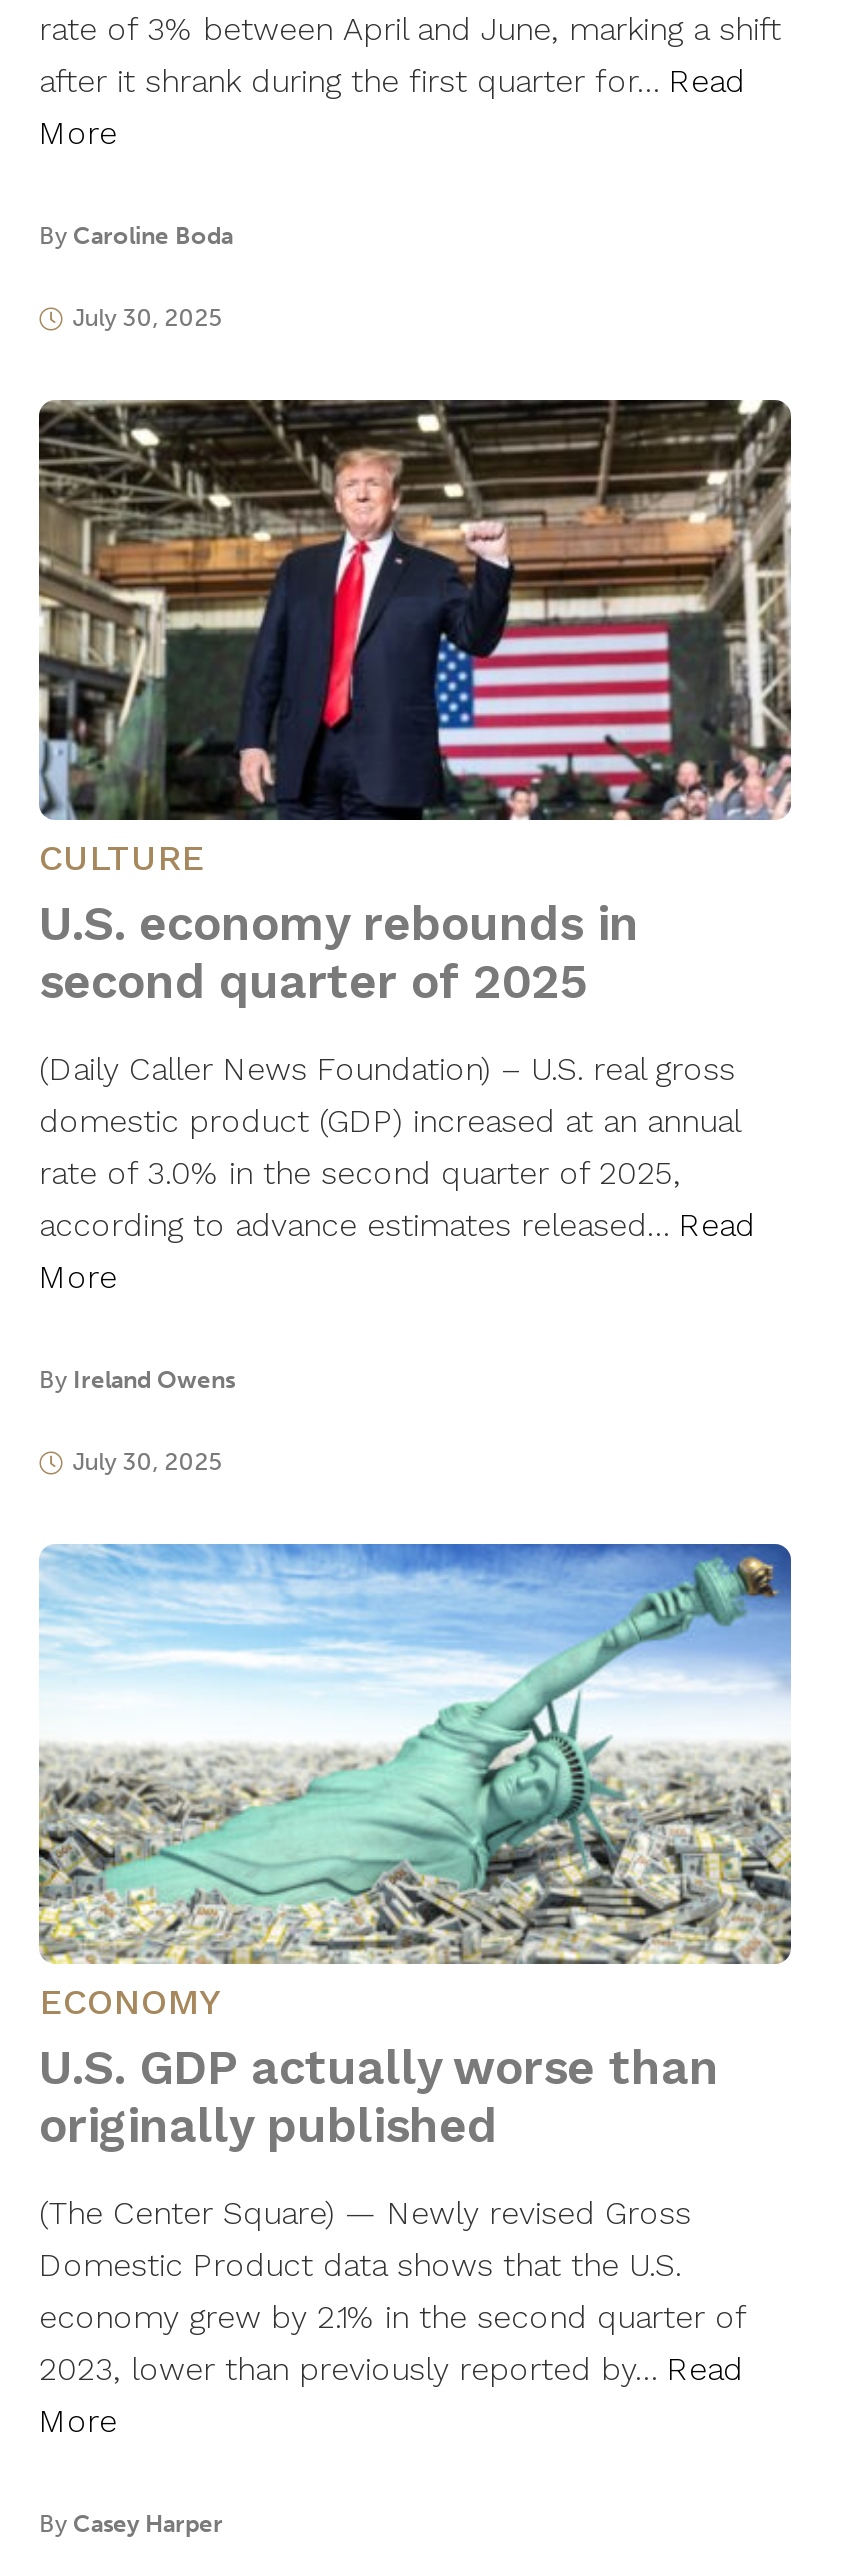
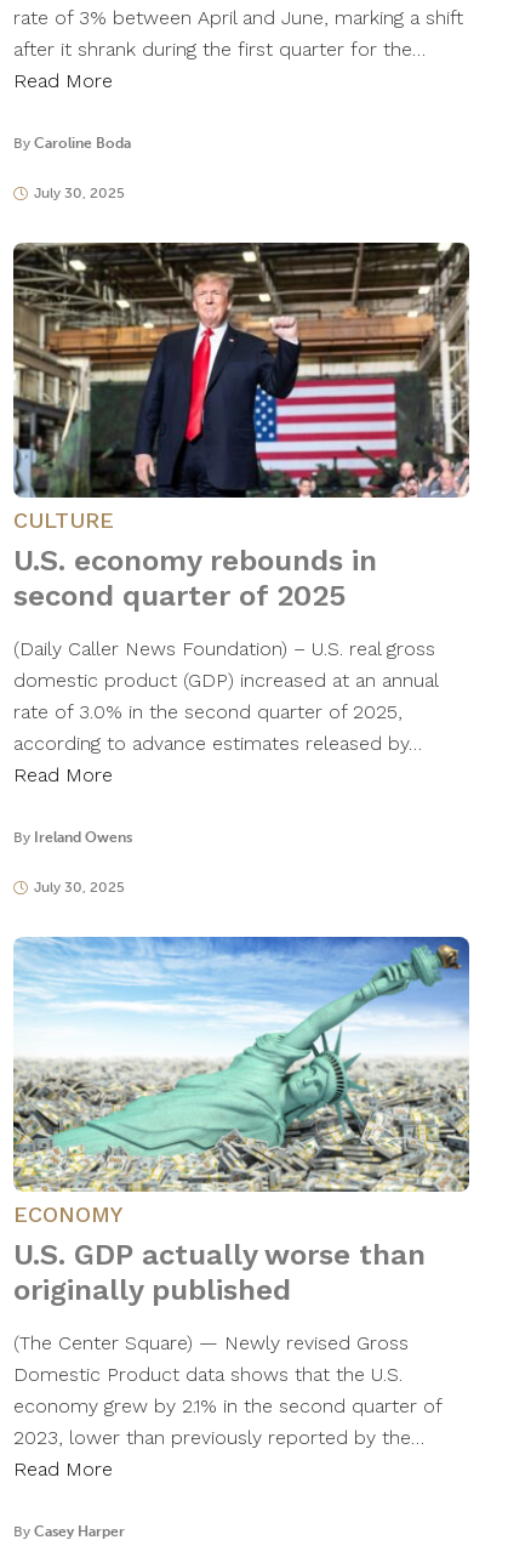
- after it shrank during the first quarter for… Read
- More
+ after it shrank during the first quarter for the…
+ Read More

- according to advance estimates released… Read
- More
+ according to advance estimates released by…
+ Read More

- 2023, lower than previously reported by… Read
- More
+ 2023, lower than previously reported by the…
+ Read More
